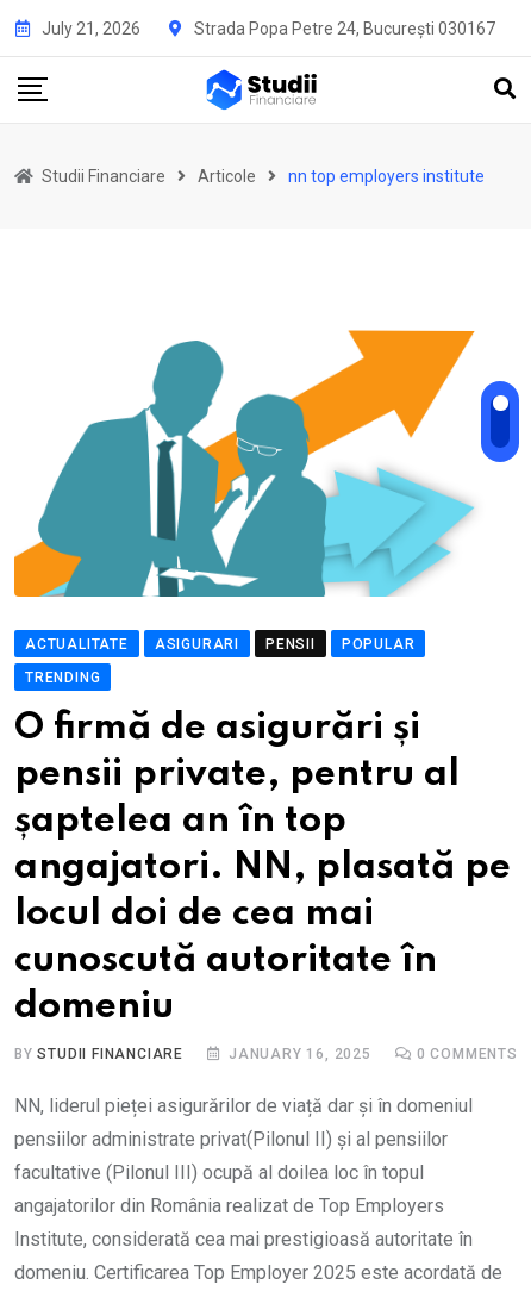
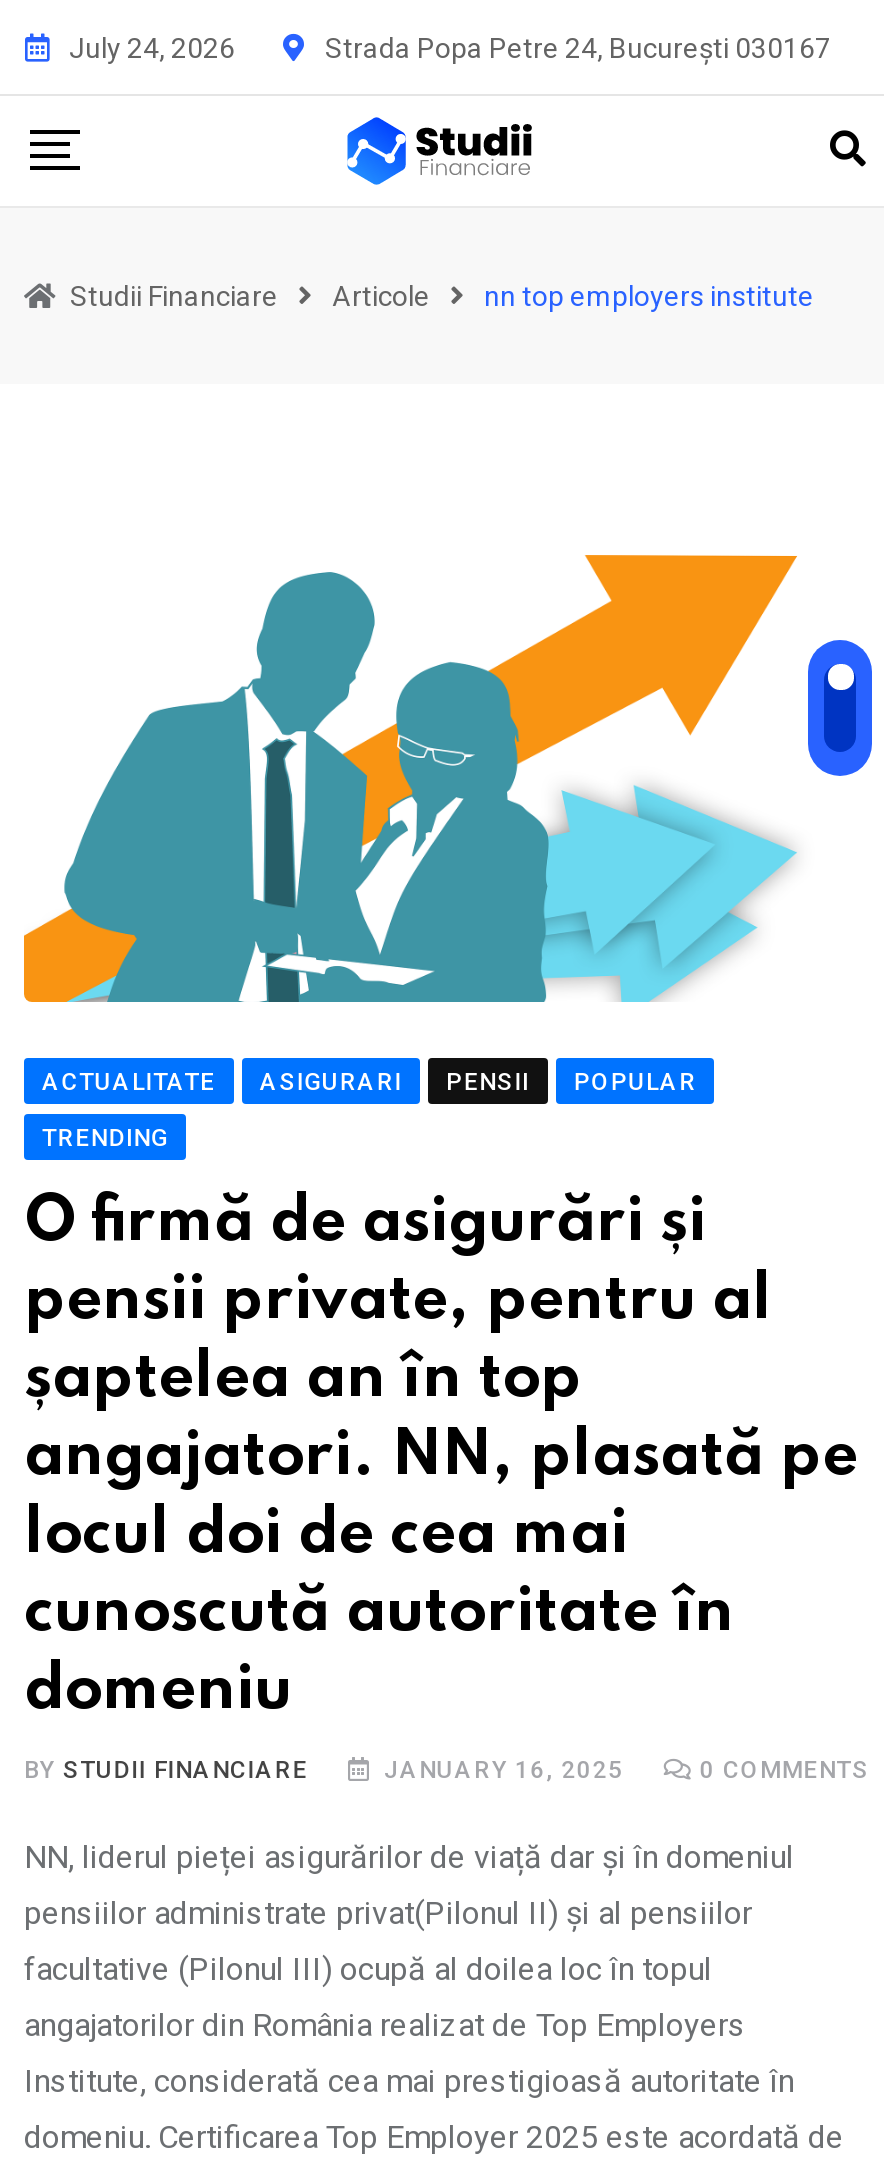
- July 21, 2026
+ July 24, 2026
